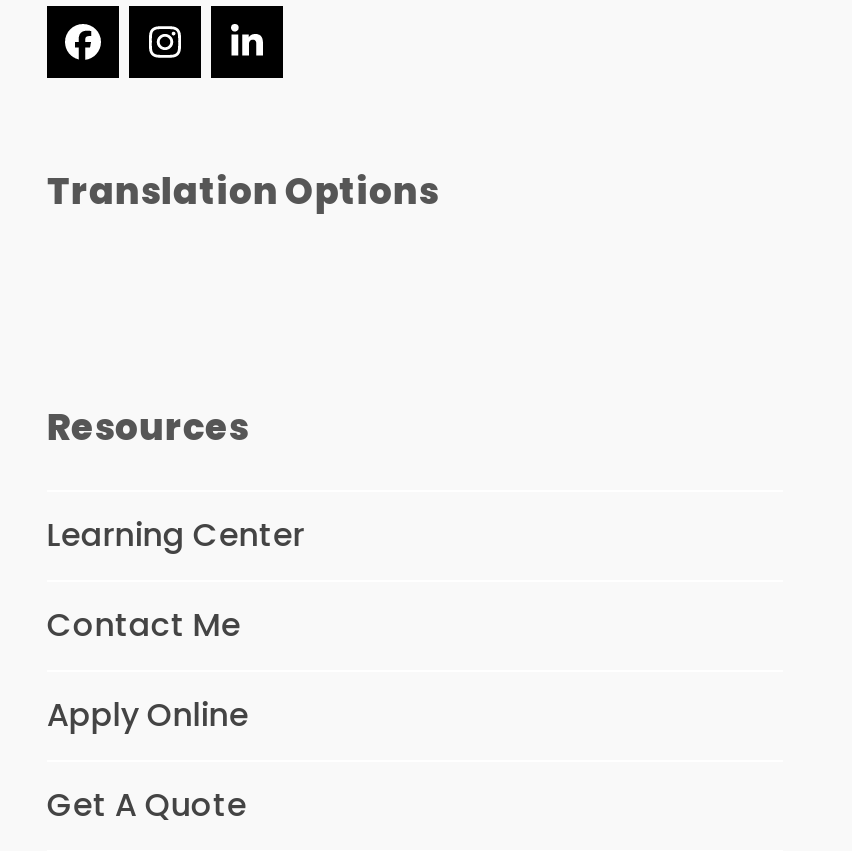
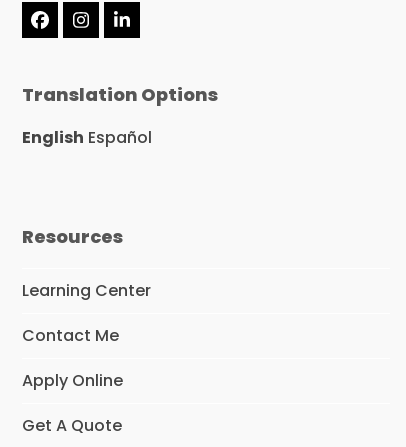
+ English Español
